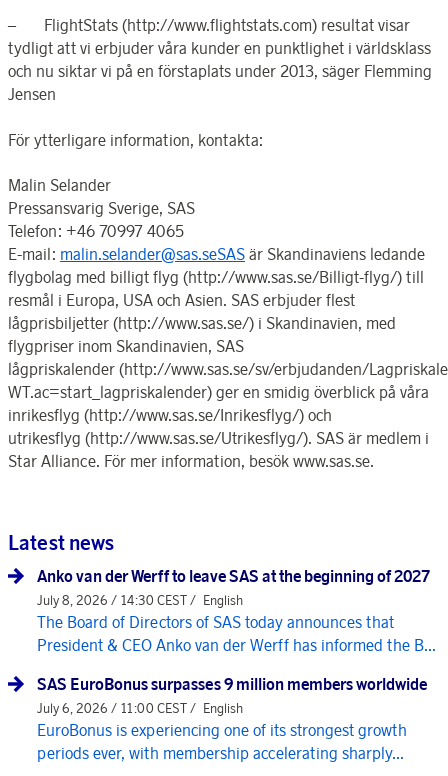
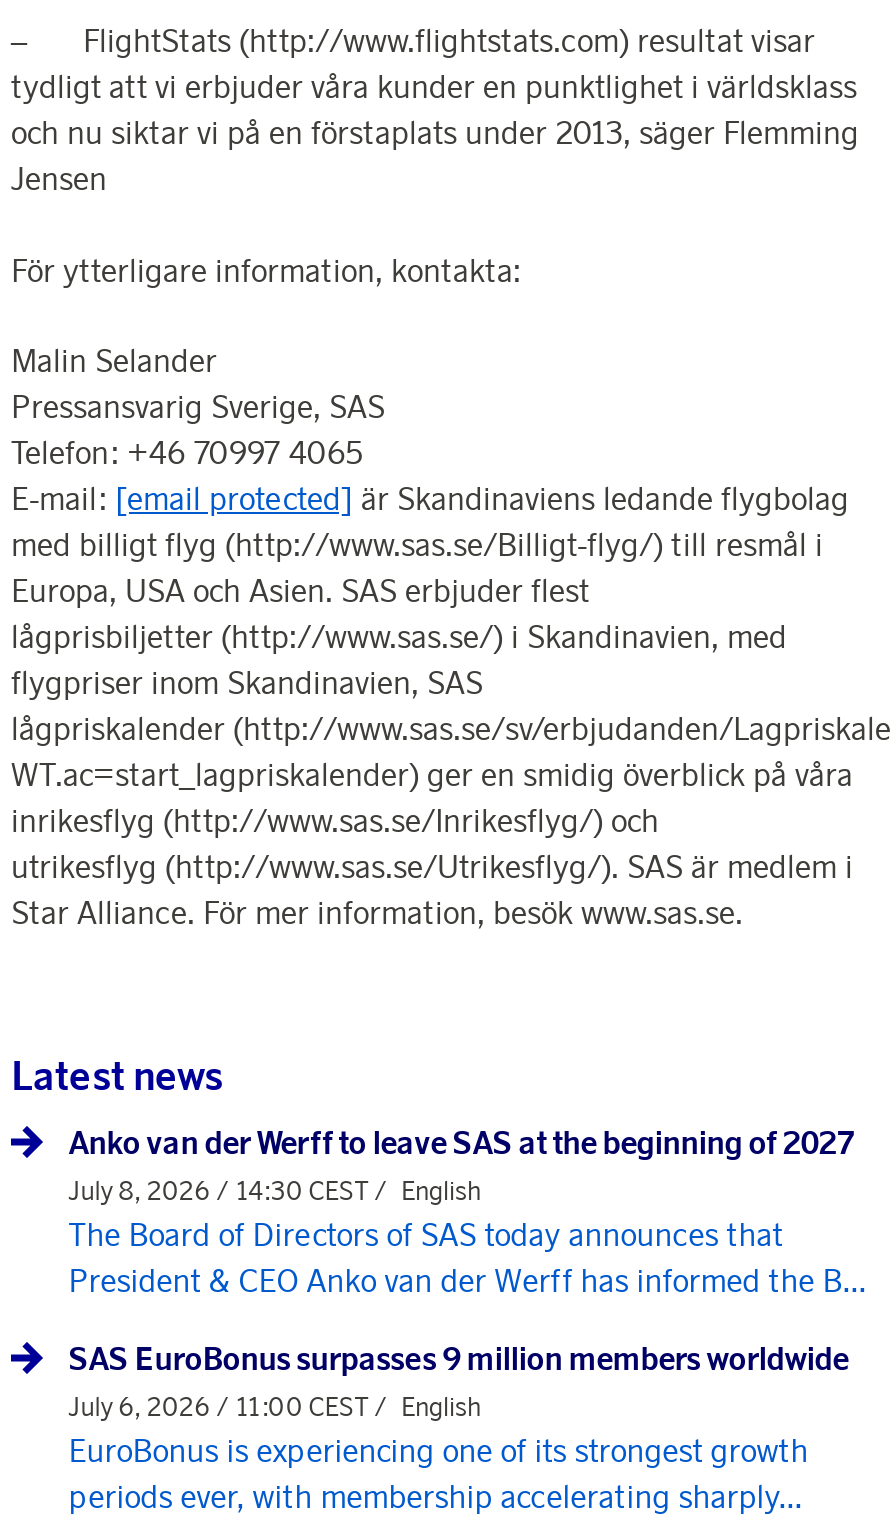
- E-mail: malin.selander@sas.seSAS är Skandinaviens ledande
- flygbolag med billigt flyg (http://www.sas.se/Billigt-flyg/) till
- resmål i Europa, USA och Asien. SAS erbjuder flest
+ E-mail: [email protected] är Skandinaviens ledande flygbolag
+ med billigt flyg (http://www.sas.se/Billigt-flyg/) till resmål i
+ Europa, USA och Asien. SAS erbjuder flest
